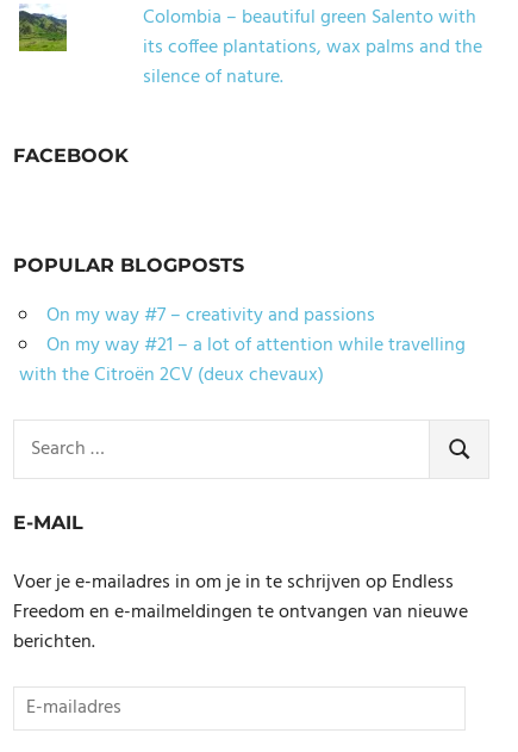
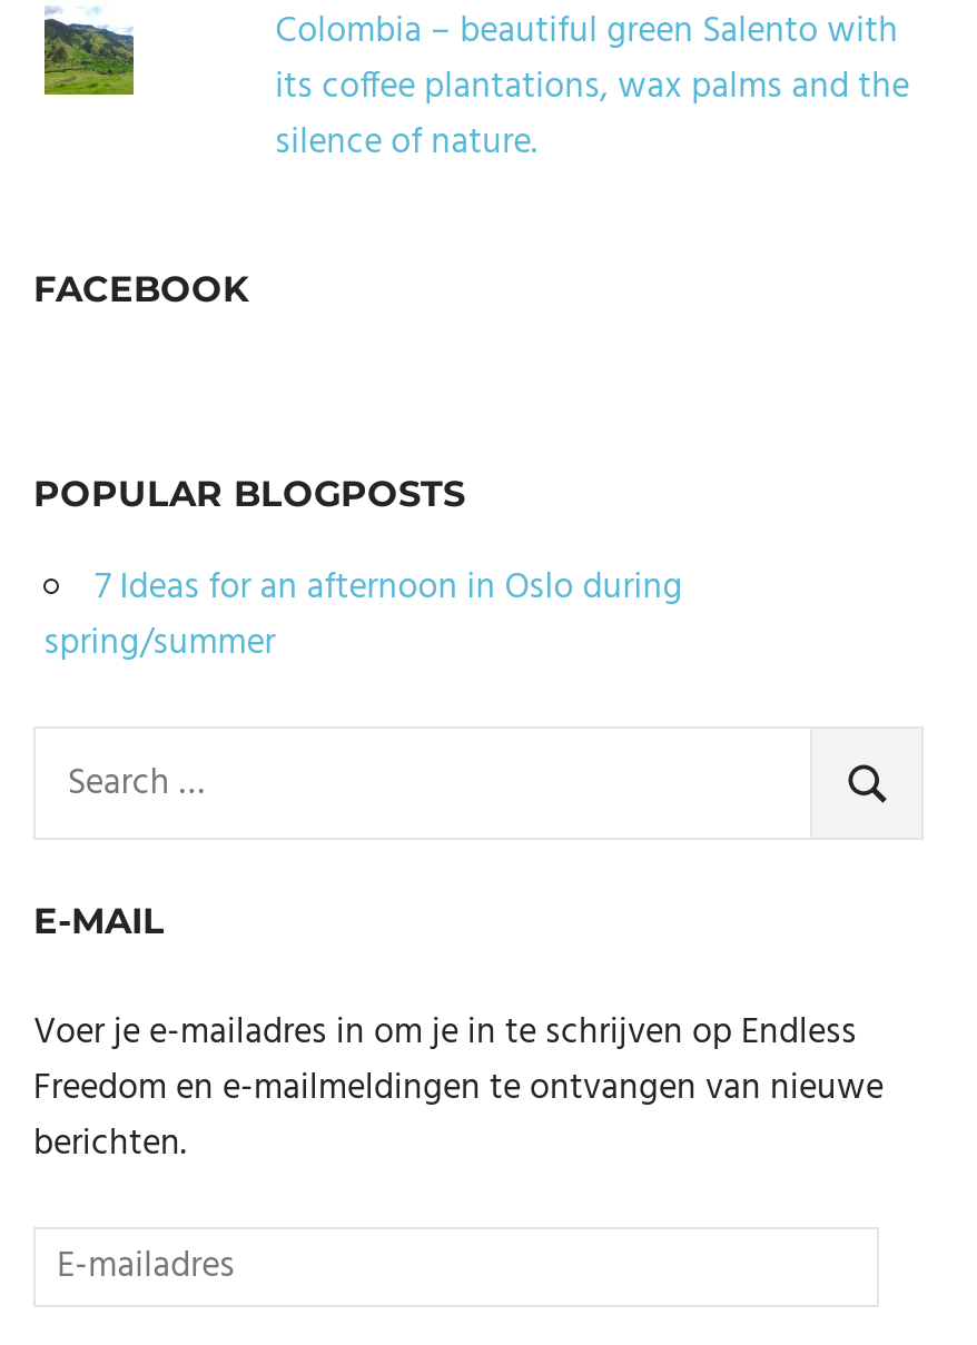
- On my way #7 – creativity and passions
- On my way #21 – a lot of attention while travelling
- with the Citroën 2CV (deux chevaux)
+ 7 Ideas for an afternoon in Oslo during
+ spring/summer
